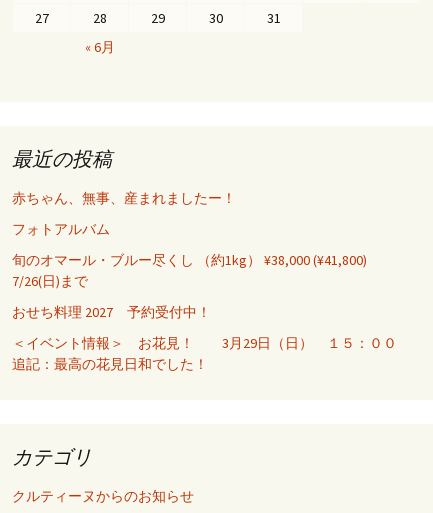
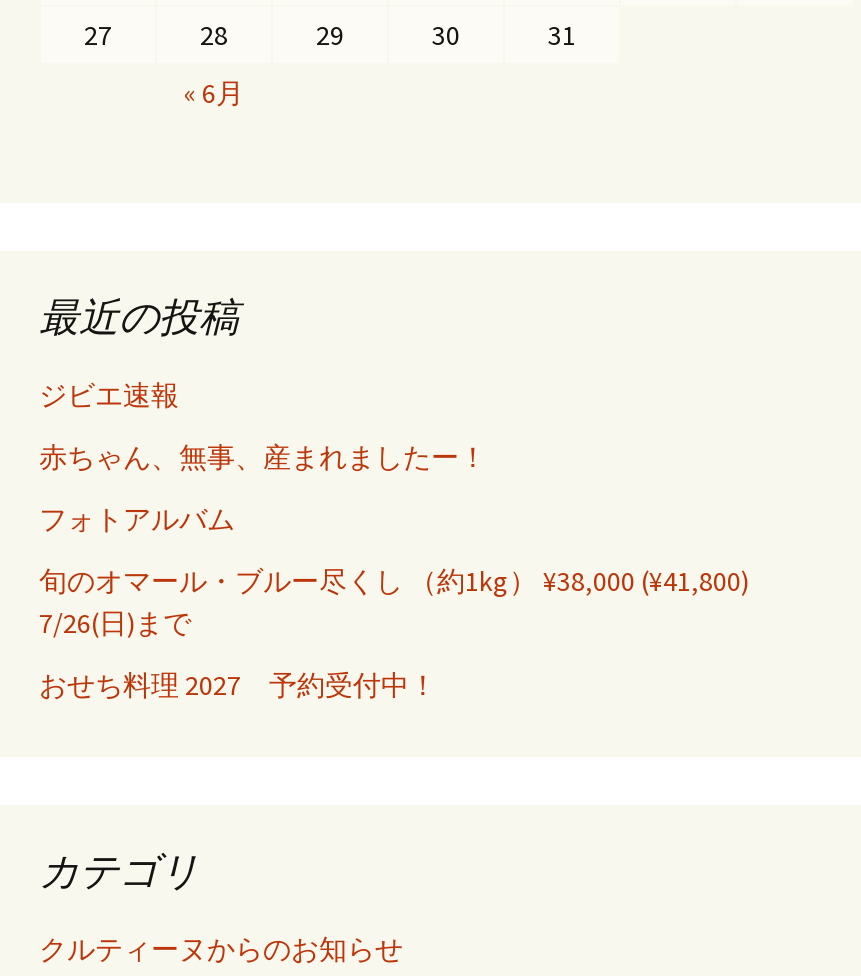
+ ジビエ速報

moved down: 赤ちゃん、無事、産まれましたー！ | フォトアルバム | 旬のオマール・ブルー尽くし （約1kg） ¥38,000 (¥41,800) | 7/26(日)まで | おせち料理 2027 予約受付中！

- ＜イベント情報＞ お花見！ 3月29日（日） １５：００
- 追記：最高の花見日和でした！
